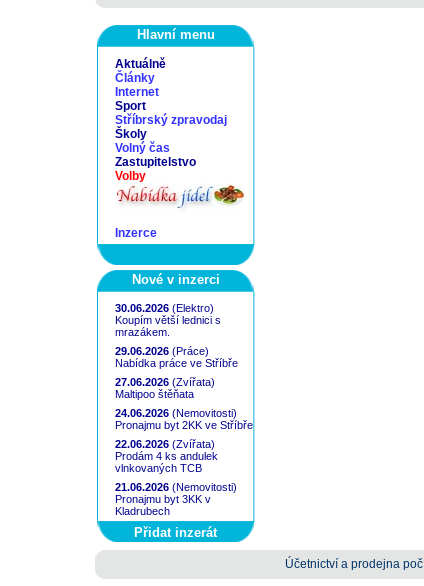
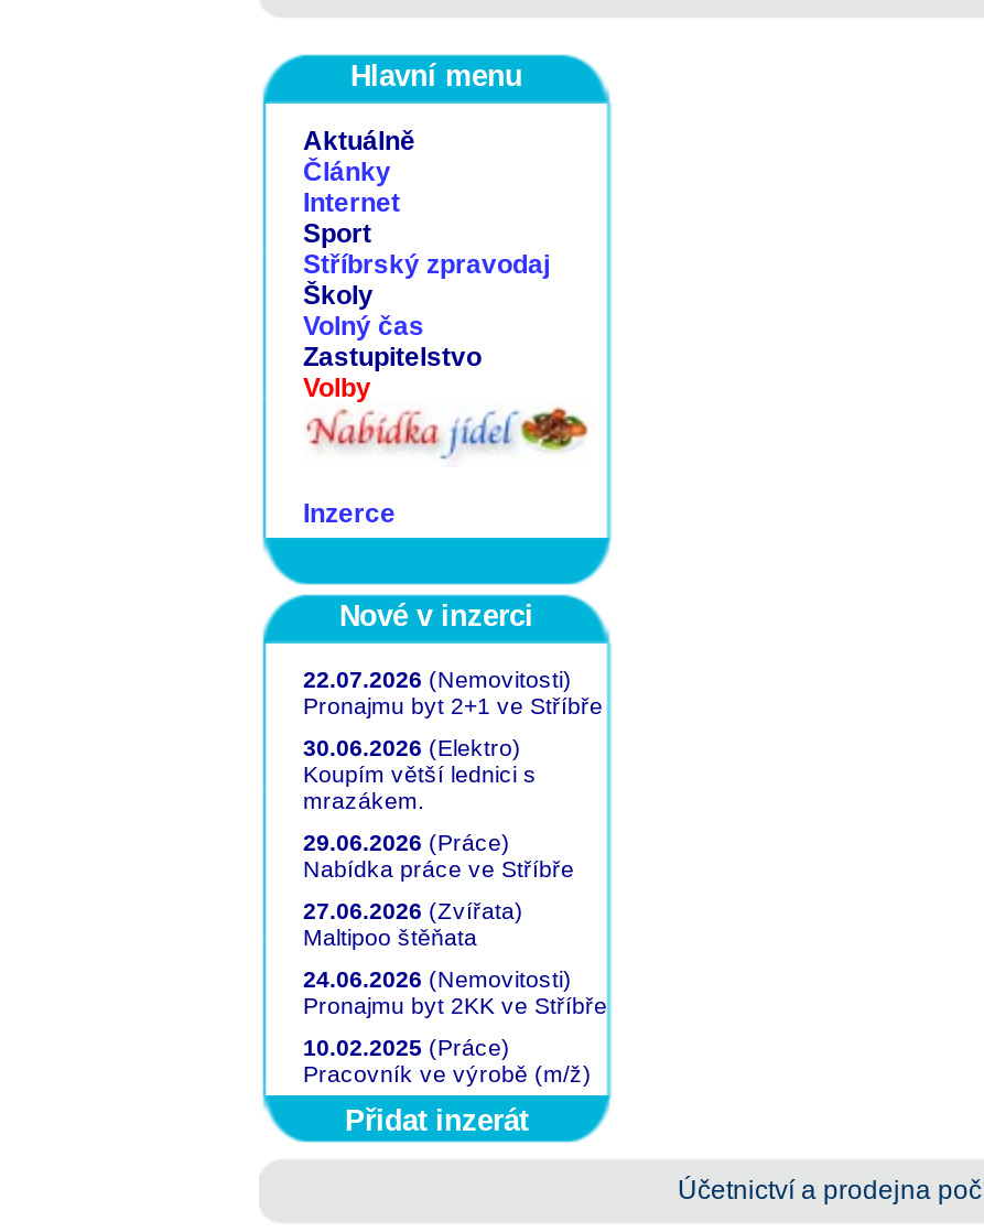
+ 22.07.2026 (Nemovitosti)
+ Pronajmu byt 2+1 ve Stříbře

moved down: 30.06.2026 (Elektro) | Koupím větší lednici s | mrazákem. | ... | 24.06.2026 (Nemovitosti) | Pronajmu byt 2KK ve Stříbře

- 22.06.2026 (Zvířata)
- Prodám 4 ks andulek
- vlnkovaných TCB
- 21.06.2026 (Nemovitosti)
- Pronajmu byt 3KK v
- Kladrubech
+ 10.02.2025 (Práce)
+ Pracovník ve výrobě (m/ž)
